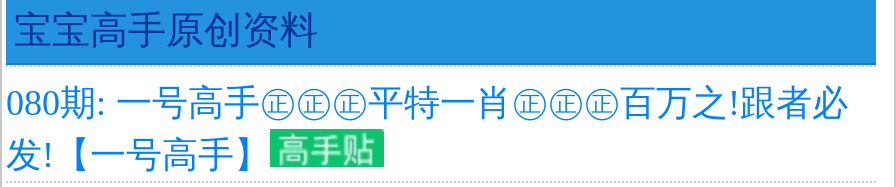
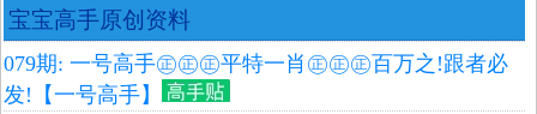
- 080期: 一号高手㊣㊣㊣平特一肖㊣㊣㊣百万之!跟者必
+ 079期: 一号高手㊣㊣㊣平特一肖㊣㊣㊣百万之!跟者必
